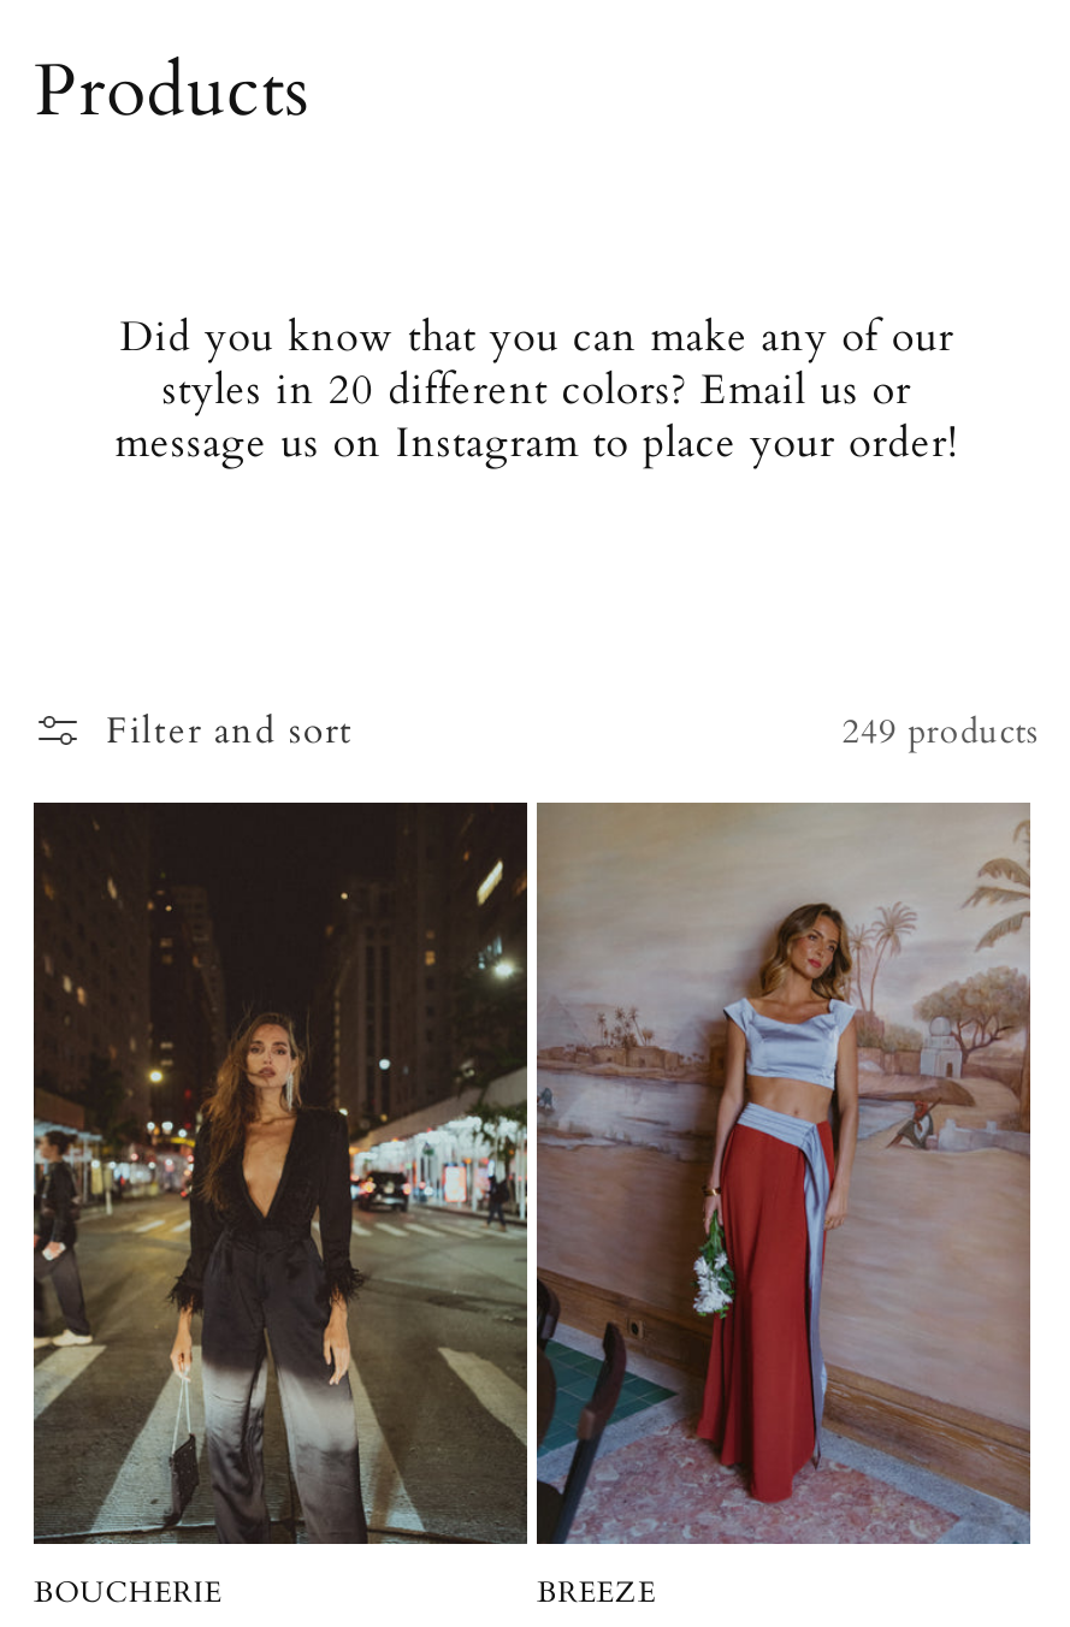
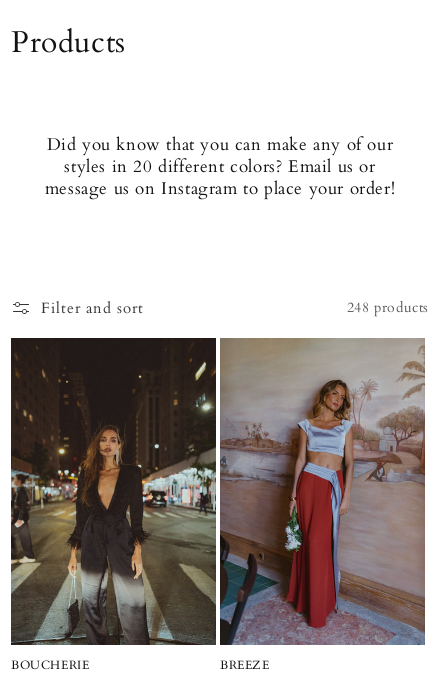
- 249 products
+ 248 products
